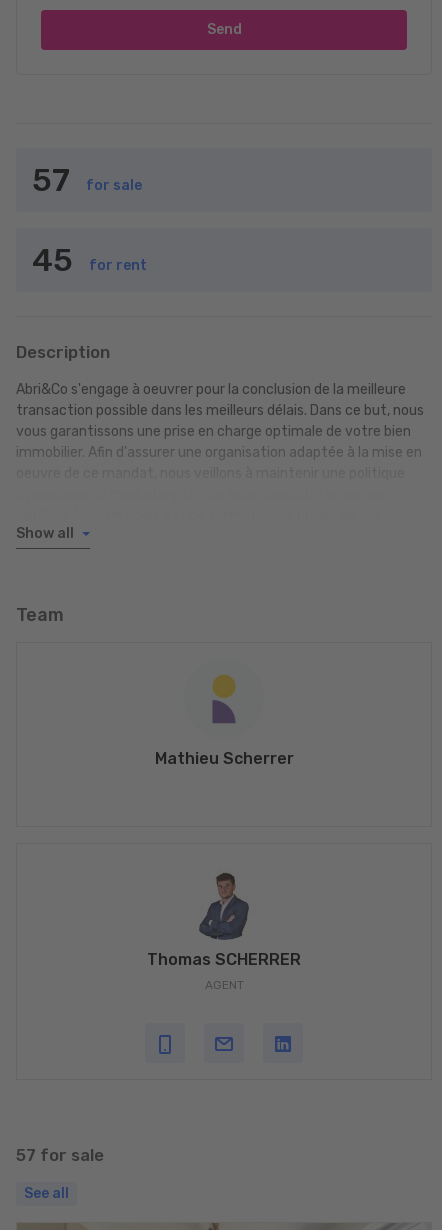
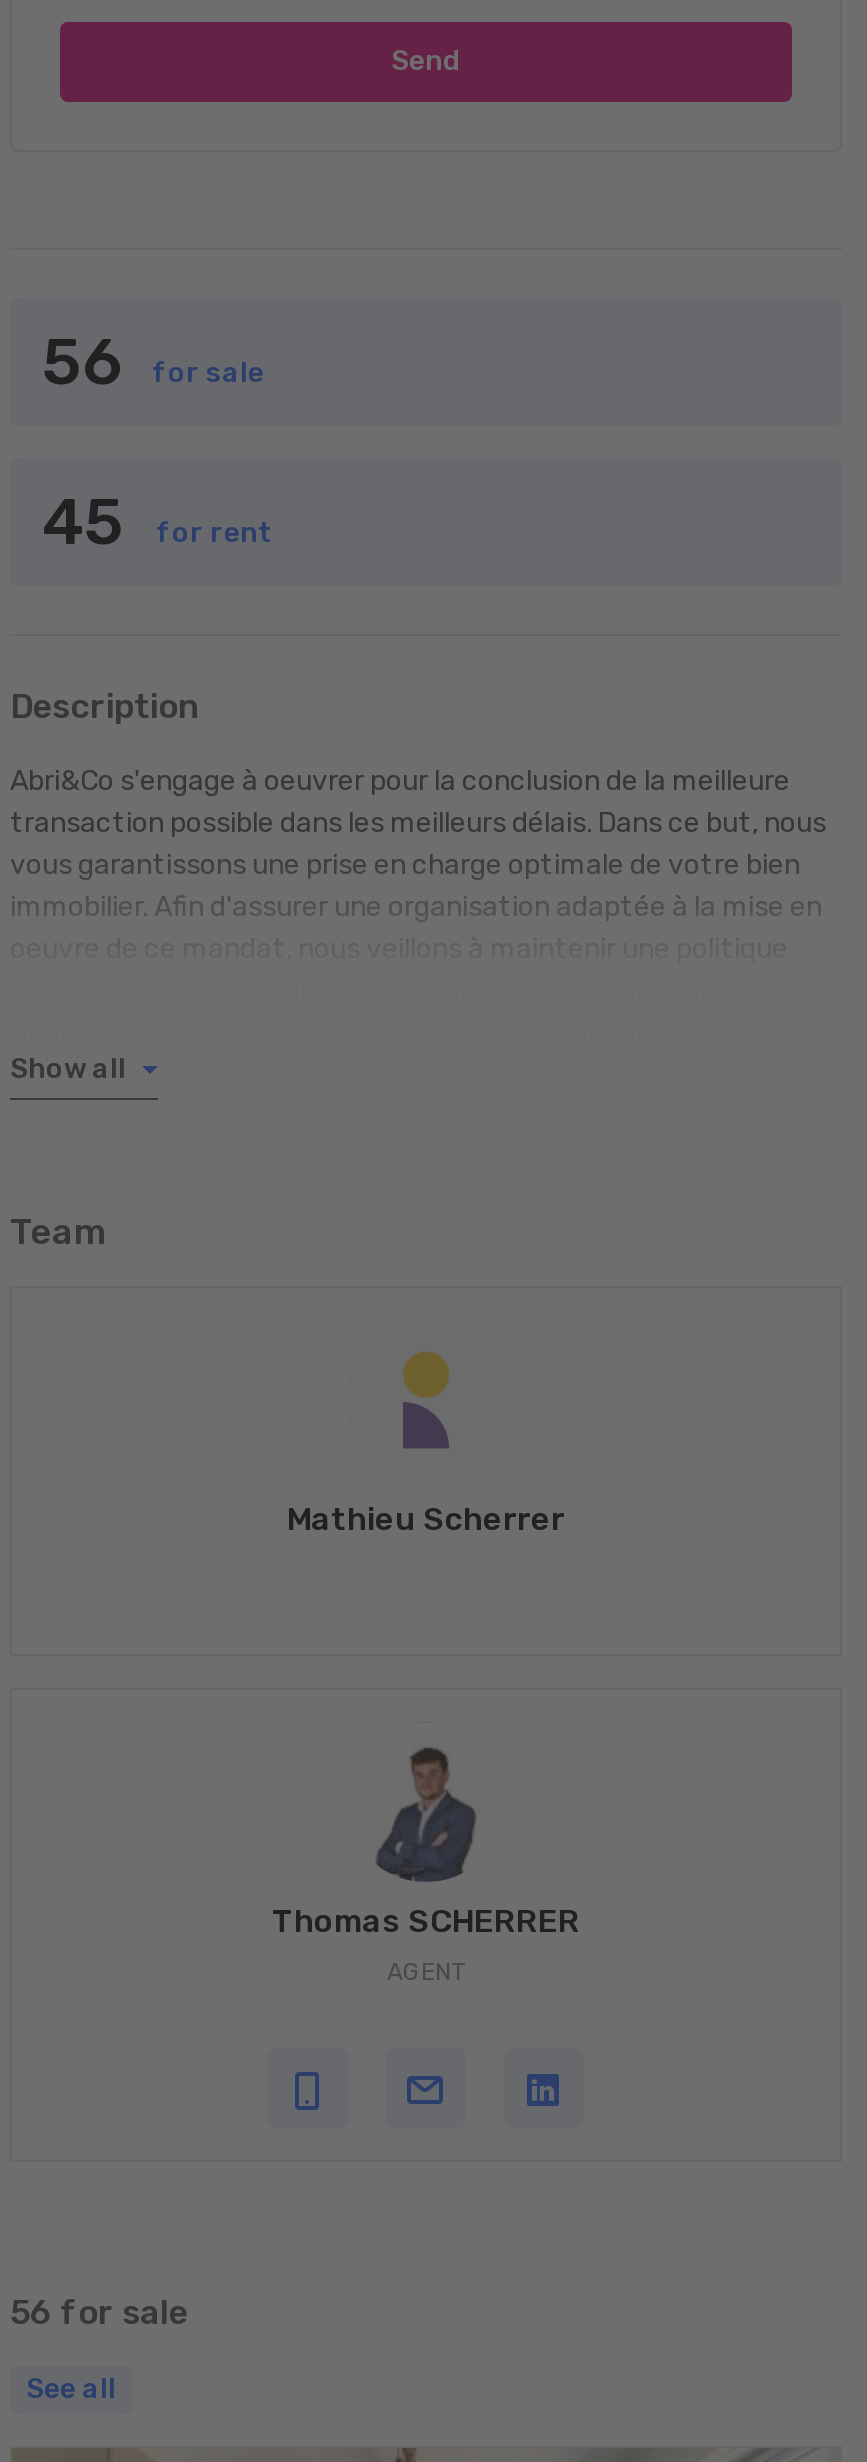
- 57
+ 56

- 57 for sale
+ 56 for sale
